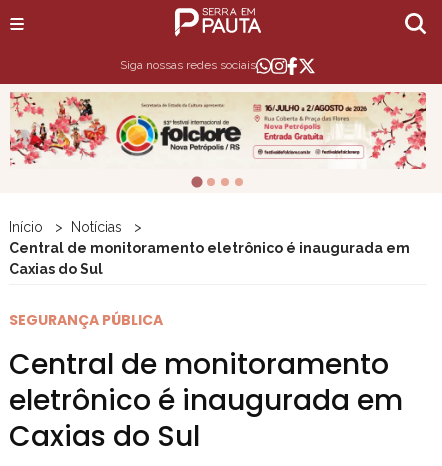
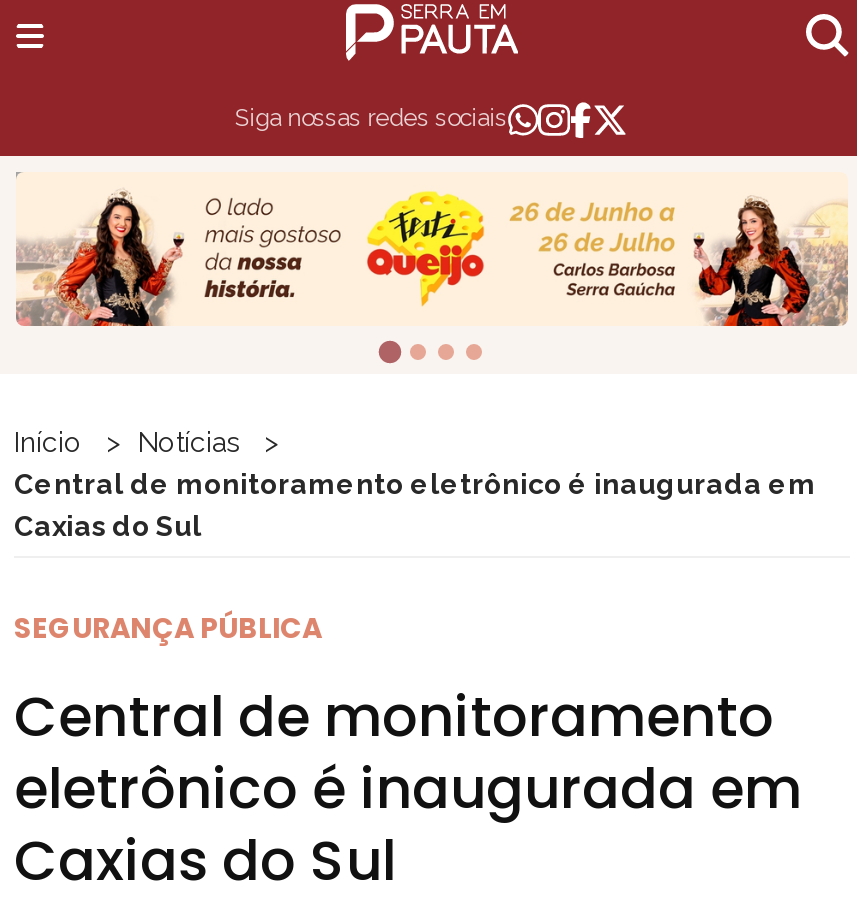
- [image]
+ [image]
